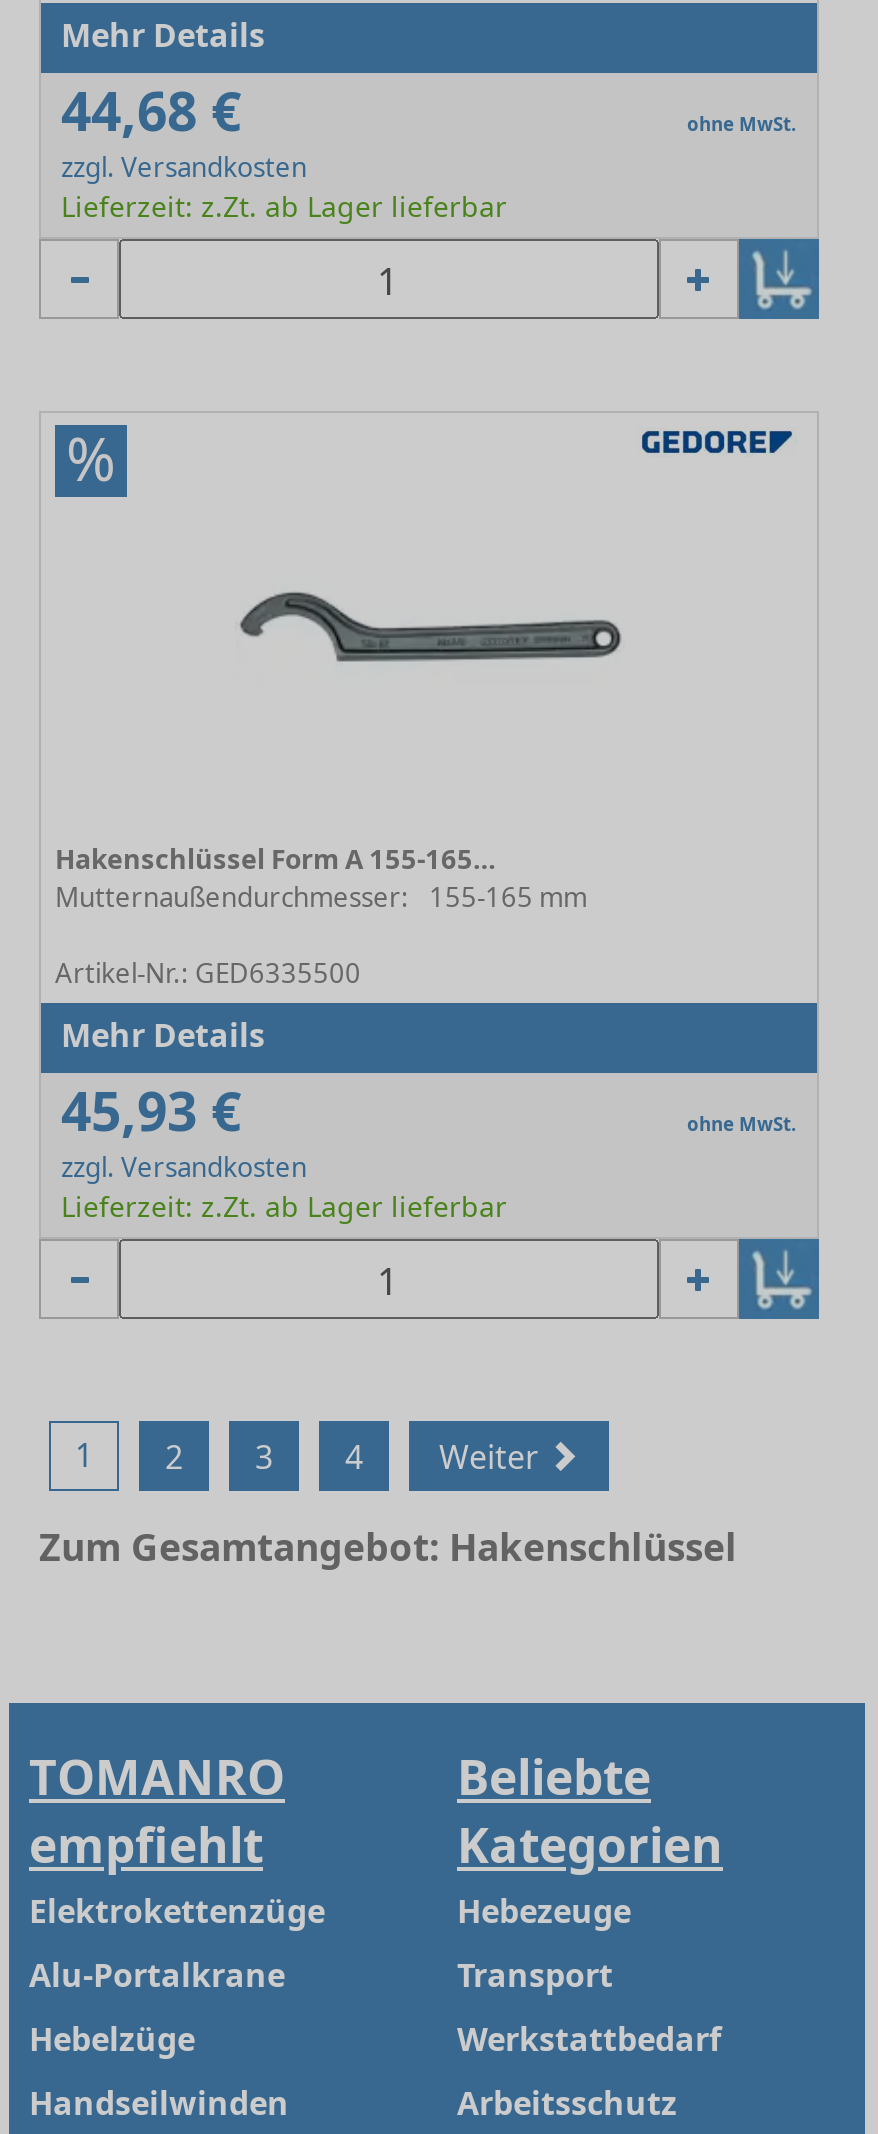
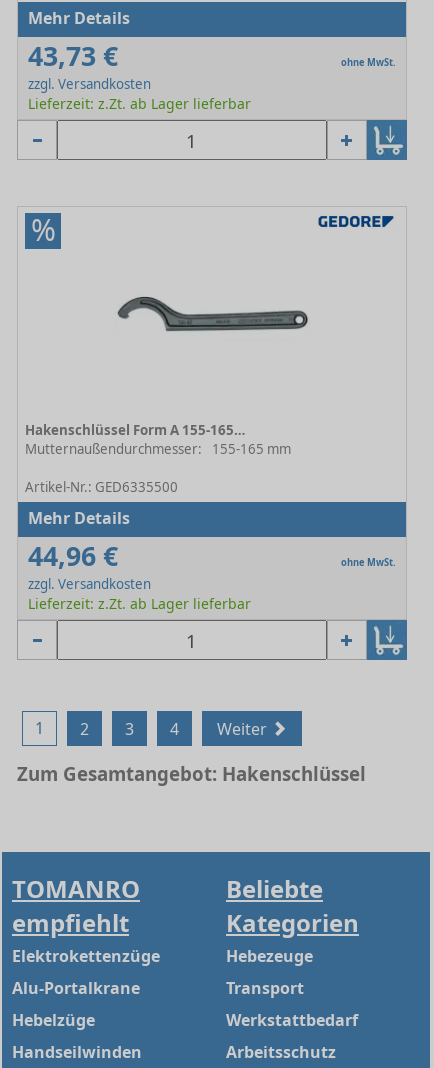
- 44,68 €
+ 43,73 €

- 45,93 €
+ 44,96 €
